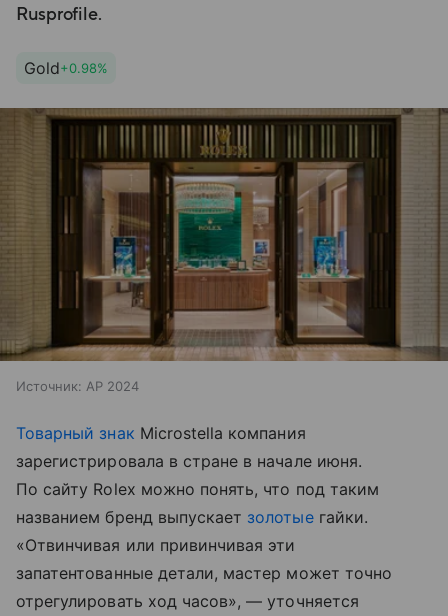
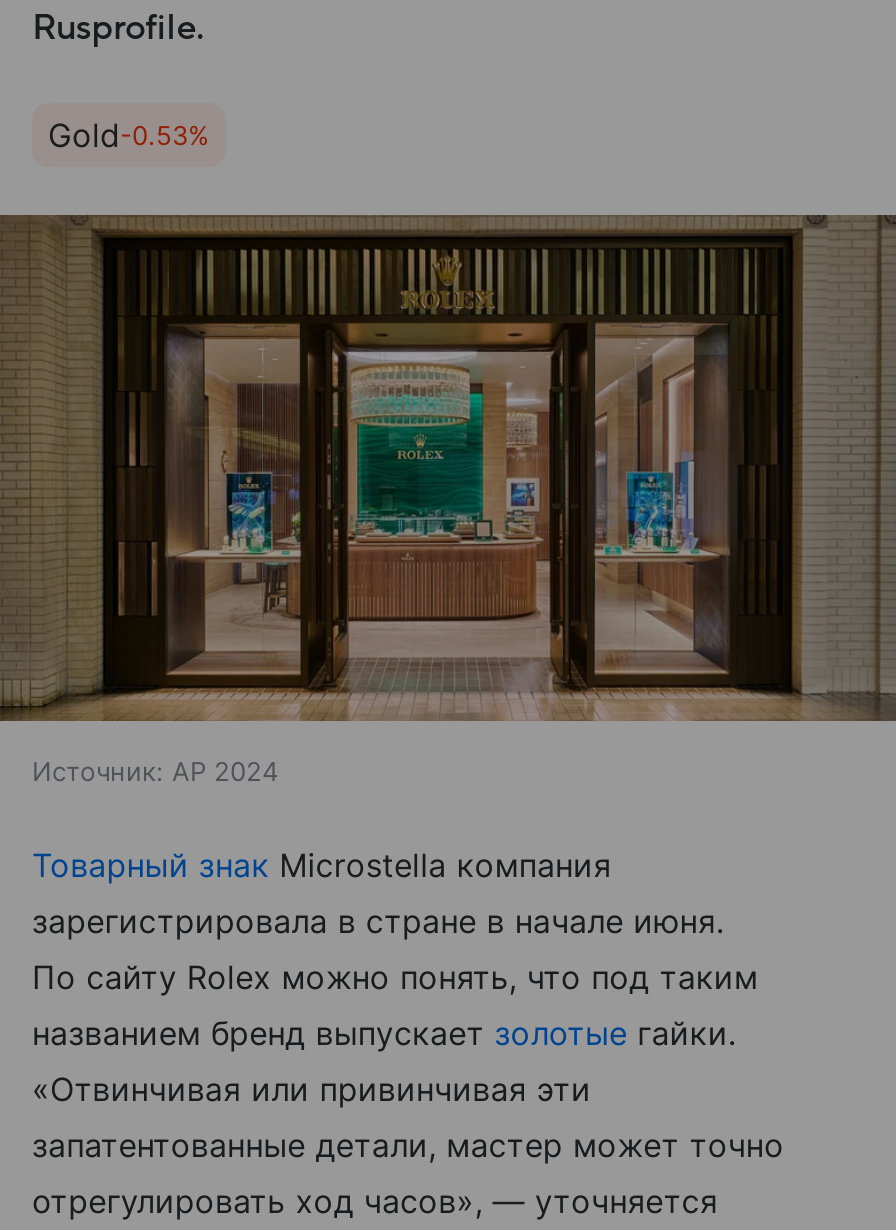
- Gold+0.98%
+ Gold-0.53%
